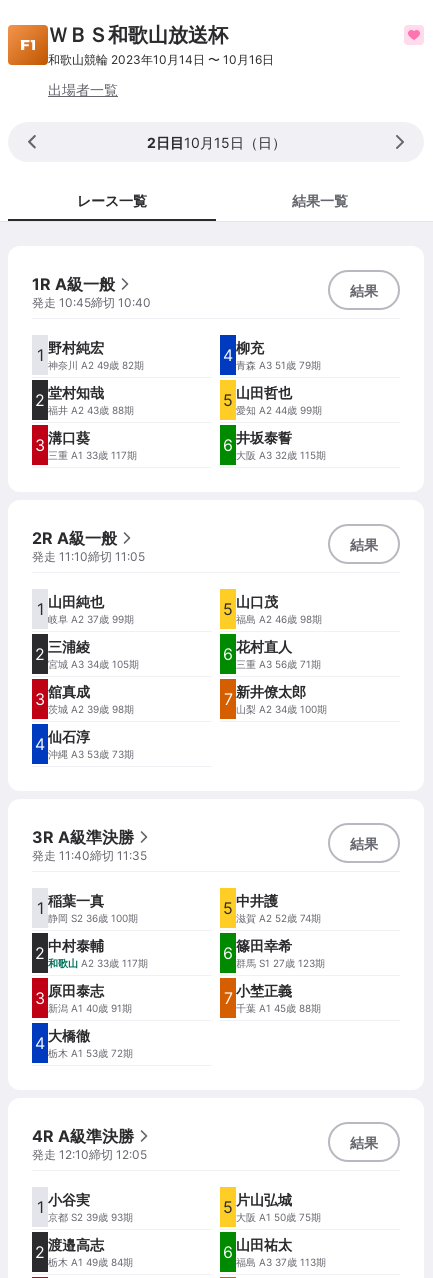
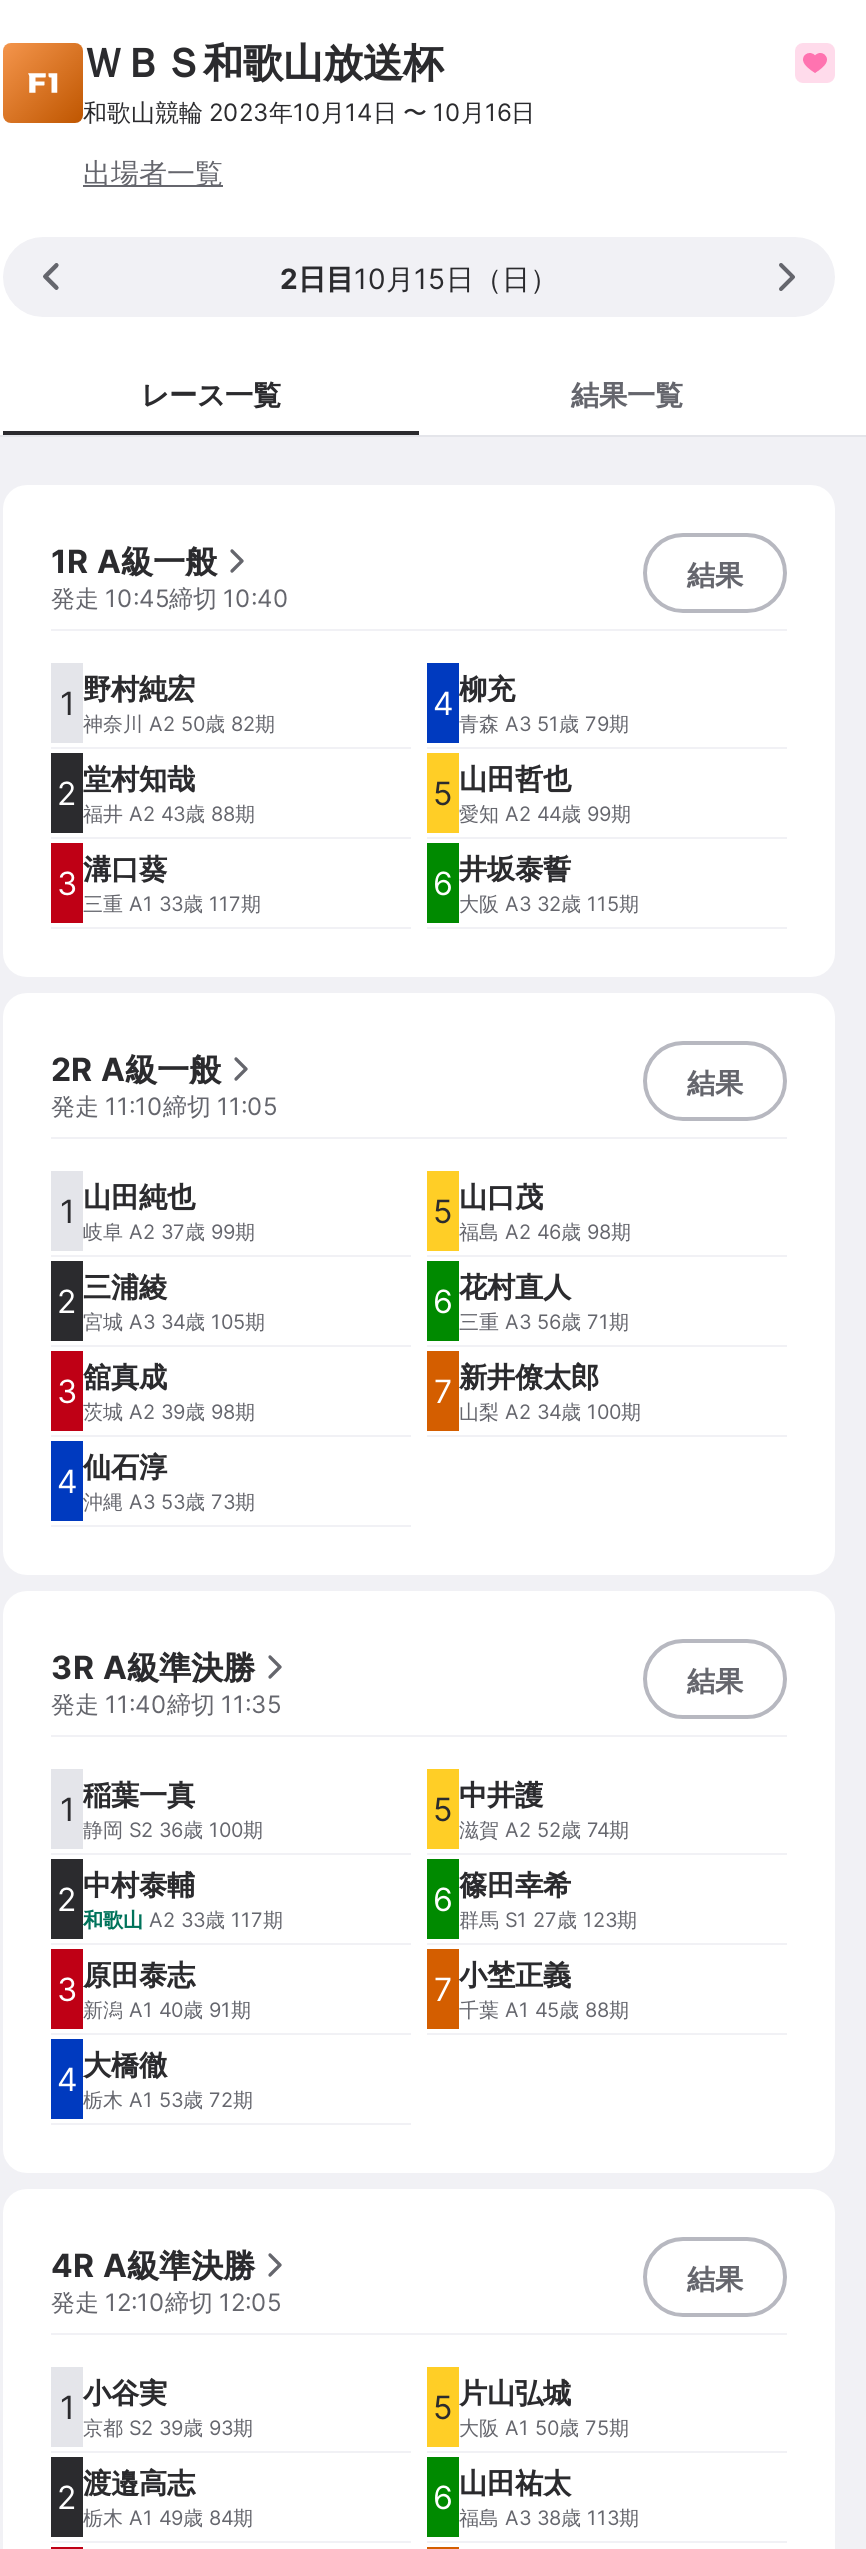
- 神奈川A2 49歳 82期
+ 神奈川A2 50歳 82期

- 福島A3 37歳 113期
+ 福島A3 38歳 113期
